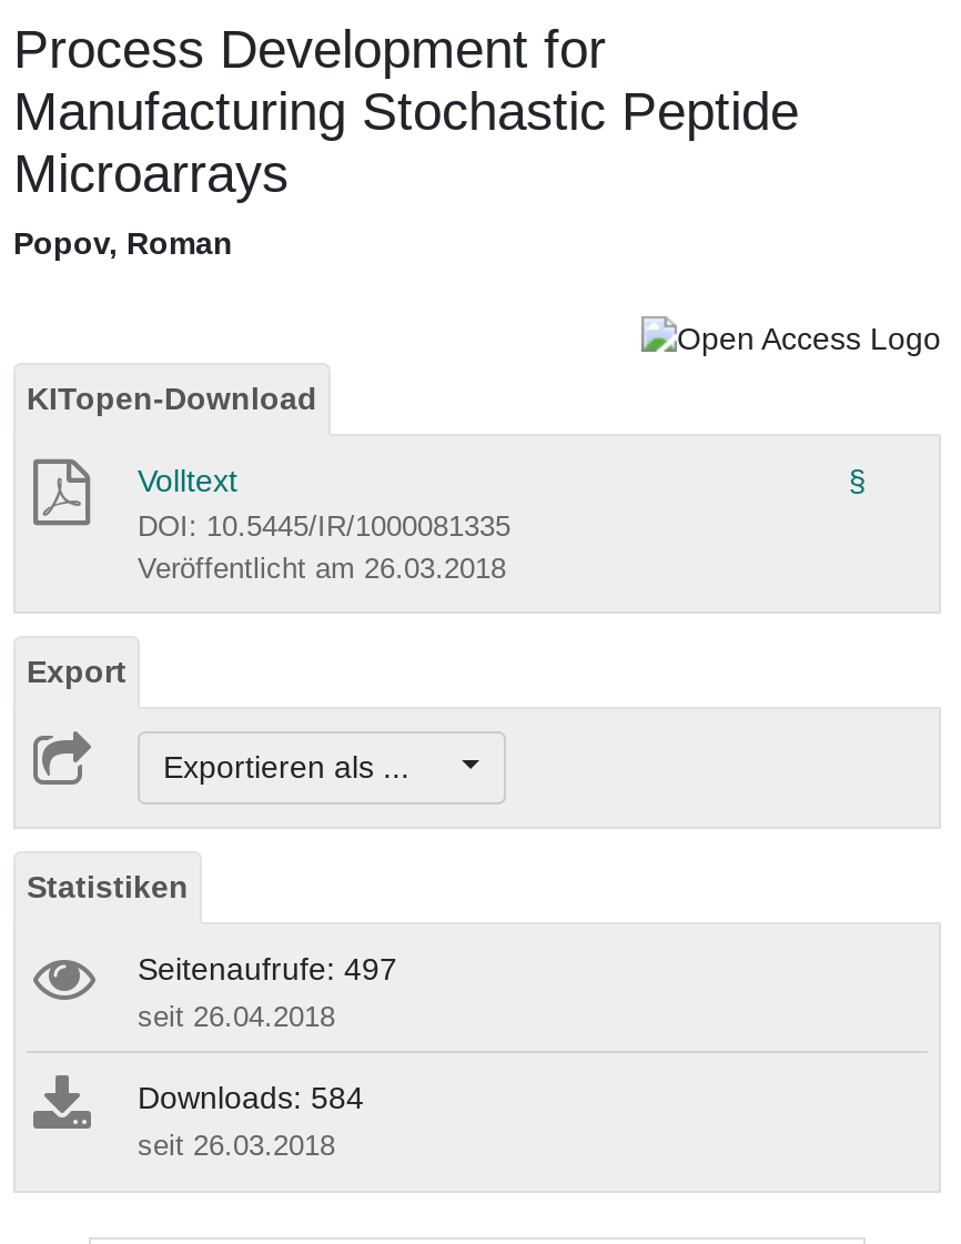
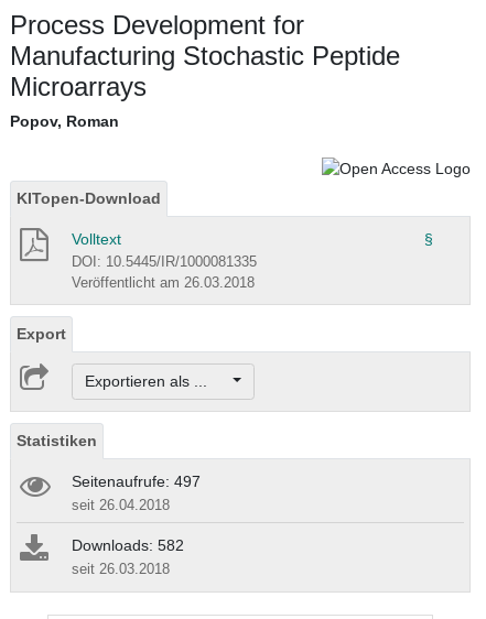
- Downloads: 584
+ Downloads: 582
